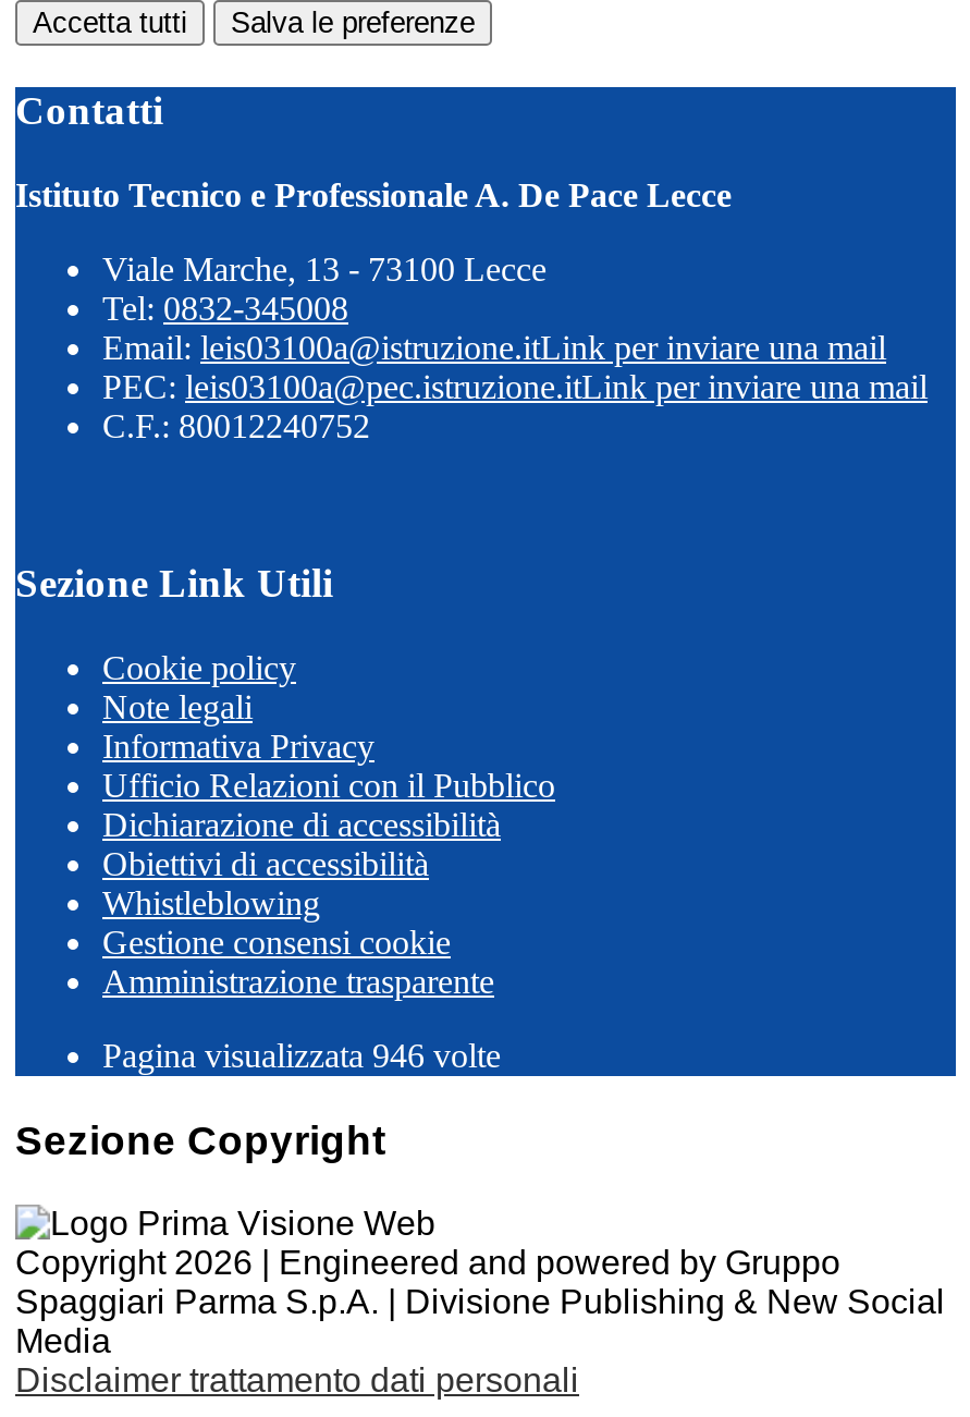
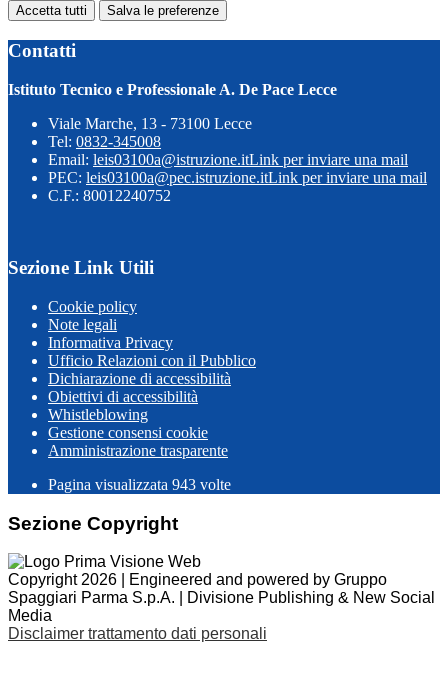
- Pagina visualizzata 946 volte
+ Pagina visualizzata 943 volte
